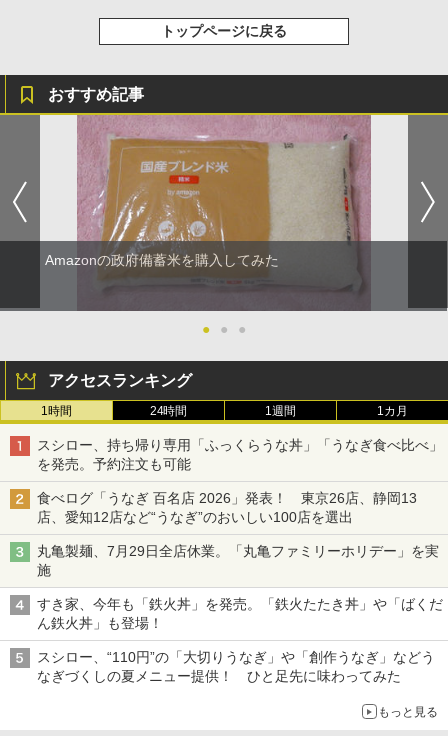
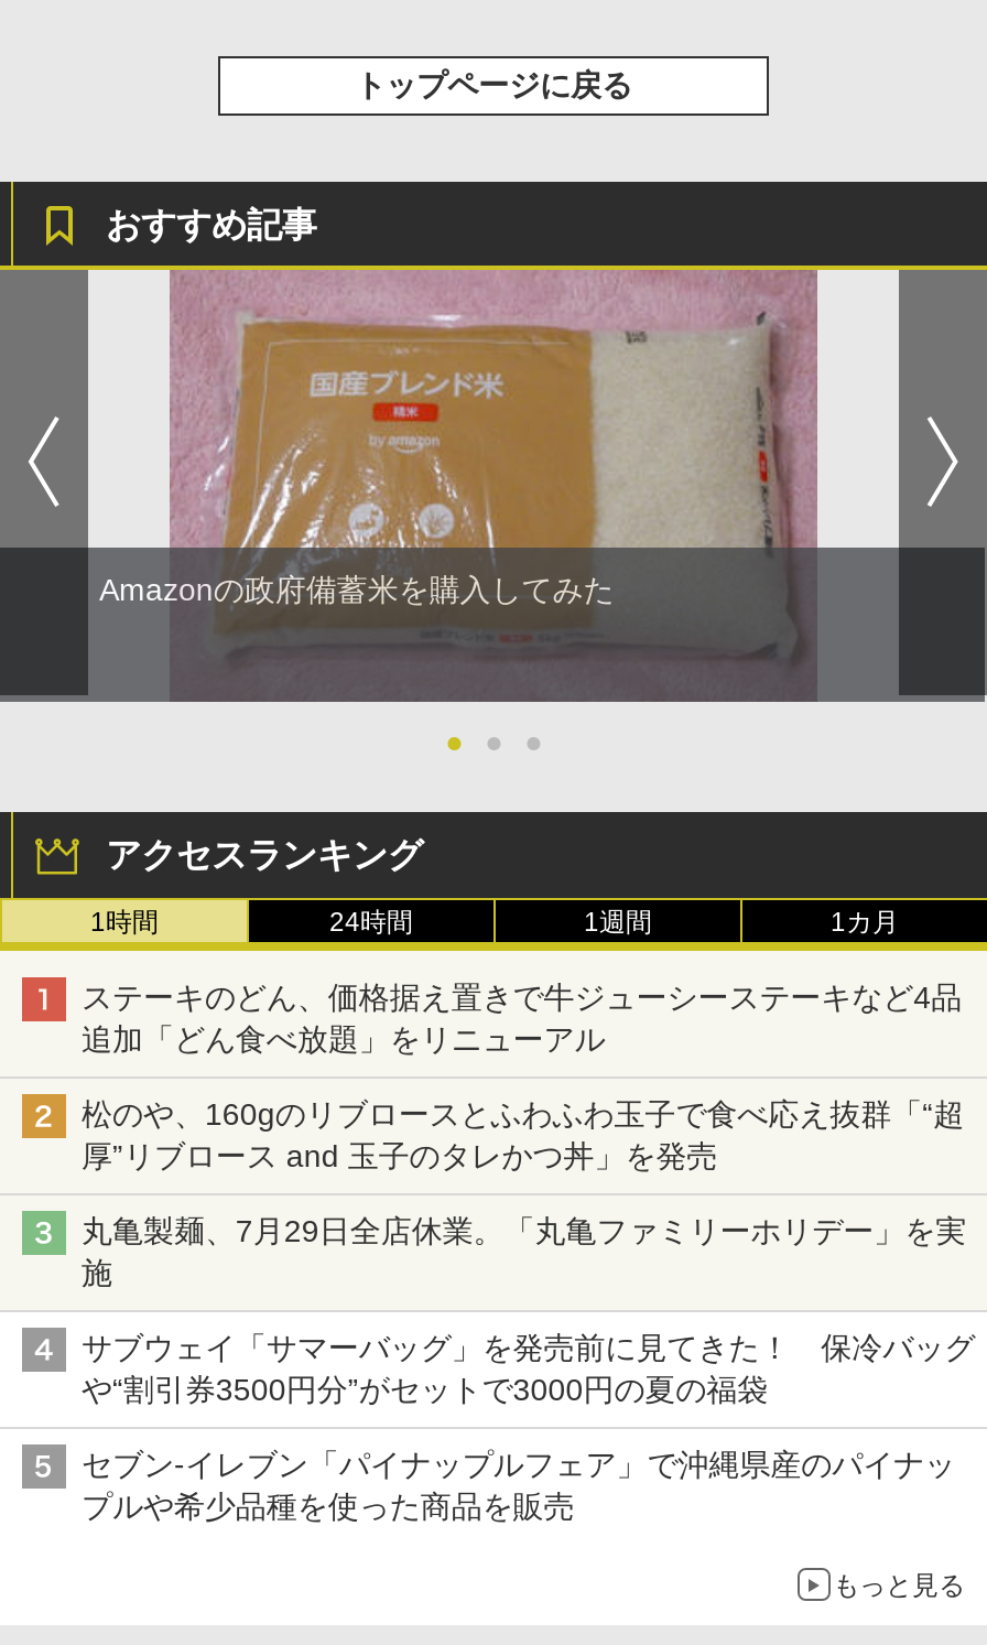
- スシロー、持ち帰り専用「ふっくらうな丼」「うなぎ食べ比べ」
- を発売。予約注文も可能
+ ステーキのどん、価格据え置きで牛ジューシーステーキなど4品
+ 追加「どん食べ放題」をリニューアル

- 食べログ「うなぎ 百名店 2026」発表！ 東京26店、静岡13
- 店、愛知12店など“うなぎ”のおいしい100店を選出
+ 松のや、160gのリブロースとふわふわ玉子で食べ応え抜群「“超
+ 厚”リブロース and 玉子のタレかつ丼」を発売

- すき家、今年も「鉄火丼」を発売。「鉄火たたき丼」や「ばくだ
- ん鉄火丼」も登場！
+ サブウェイ「サマーバッグ」を発売前に見てきた！ 保冷バッグ
+ や“割引券3500円分”がセットで3000円の夏の福袋

- スシロー、“110円”の「大切りうなぎ」や「創作うなぎ」などう
- なぎづくしの夏メニュー提供！ ひと足先に味わってみた
+ セブン-イレブン「パイナップルフェア」で沖縄県産のパイナッ
+ プルや希少品種を使った商品を販売
